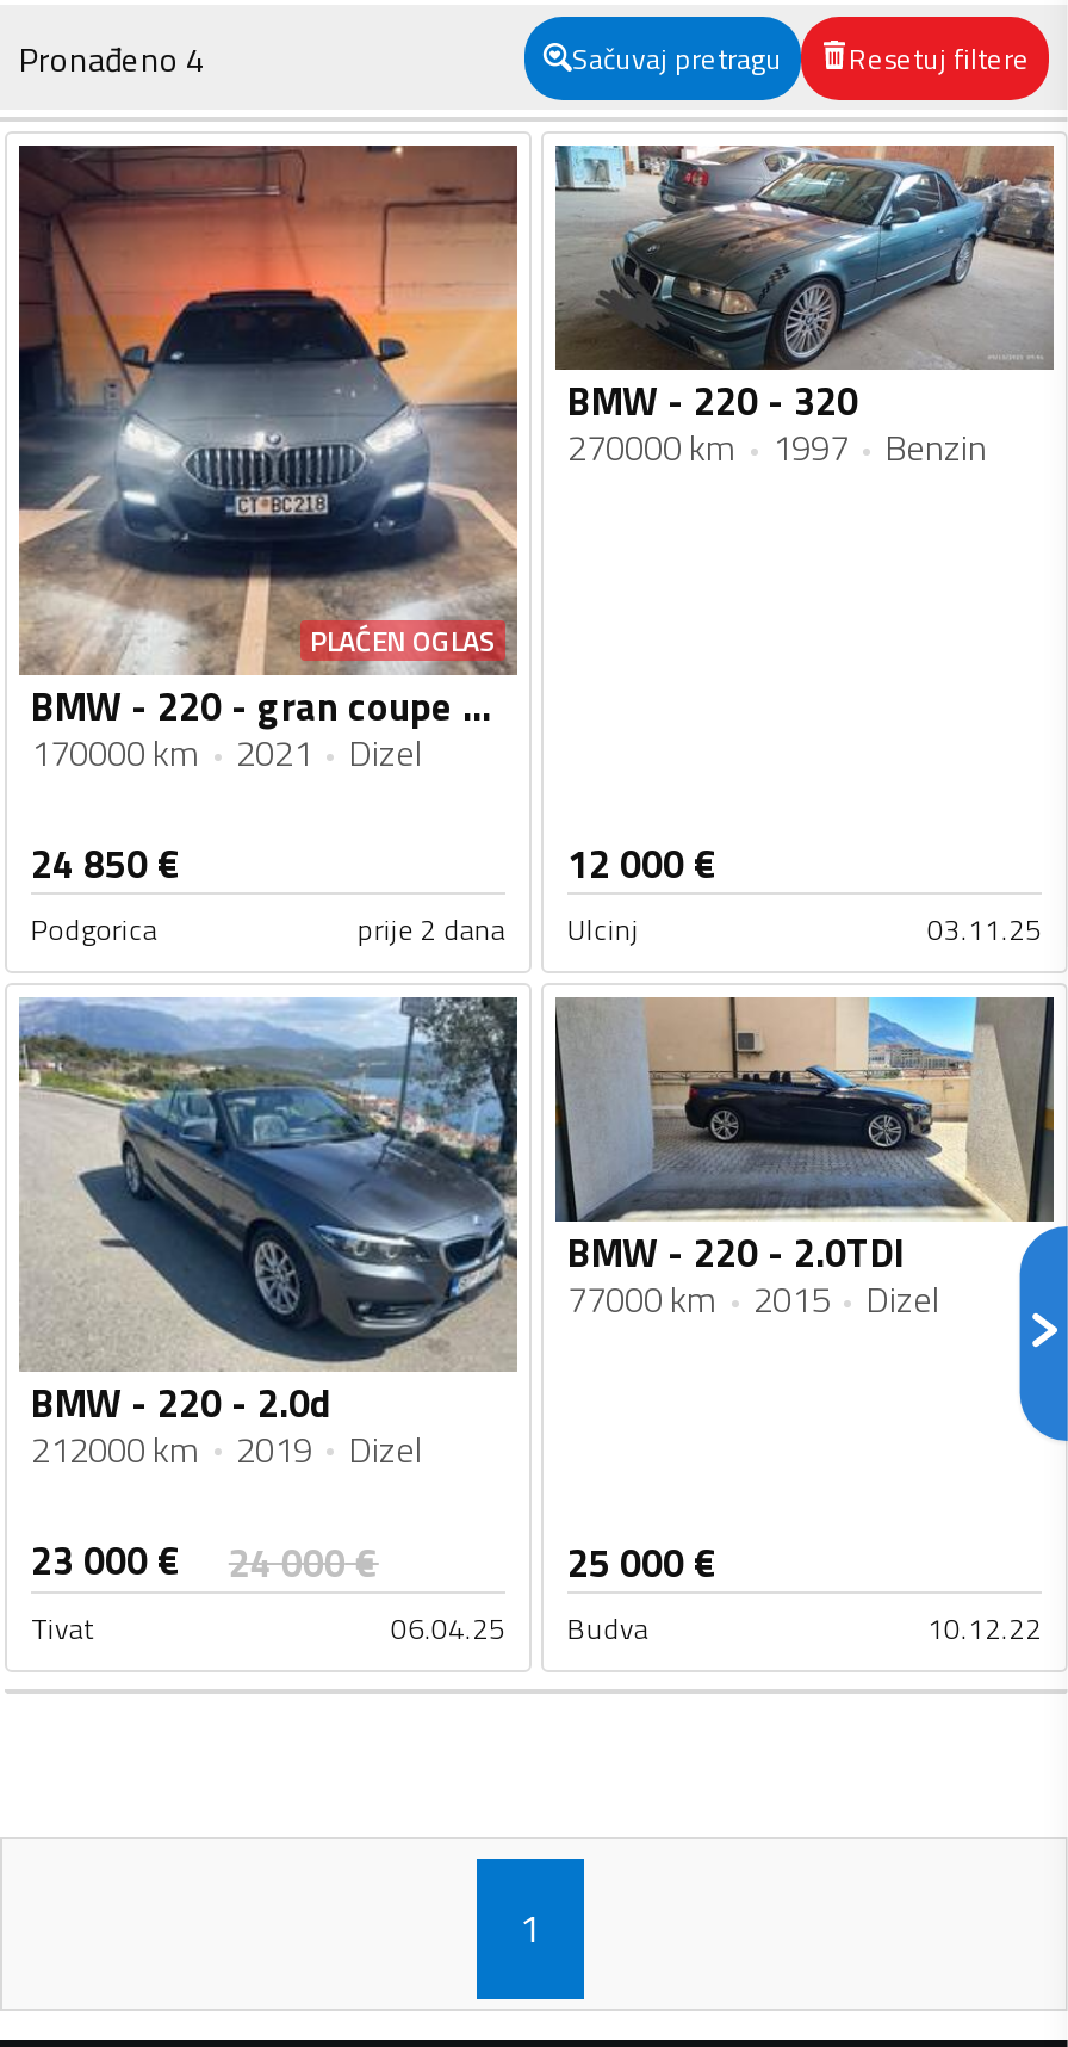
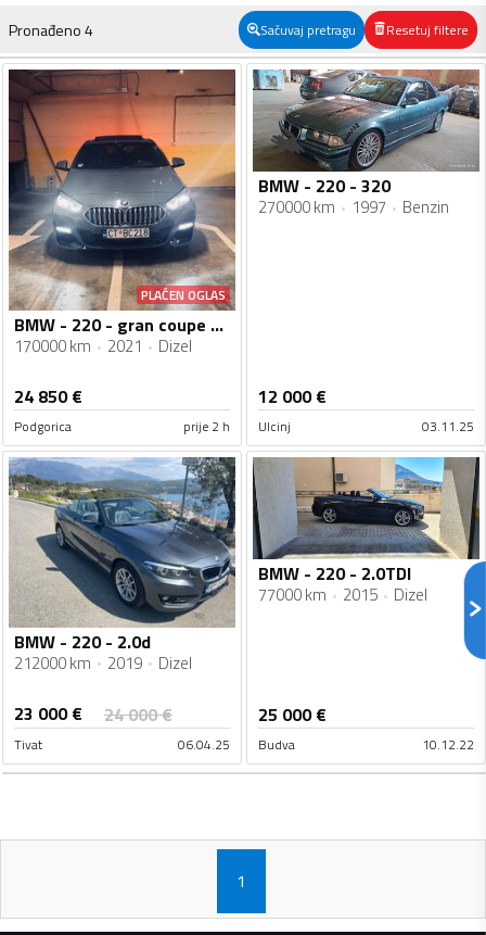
- prije 2 dana Ulcinj
+ prije 2 h Ulcinj
